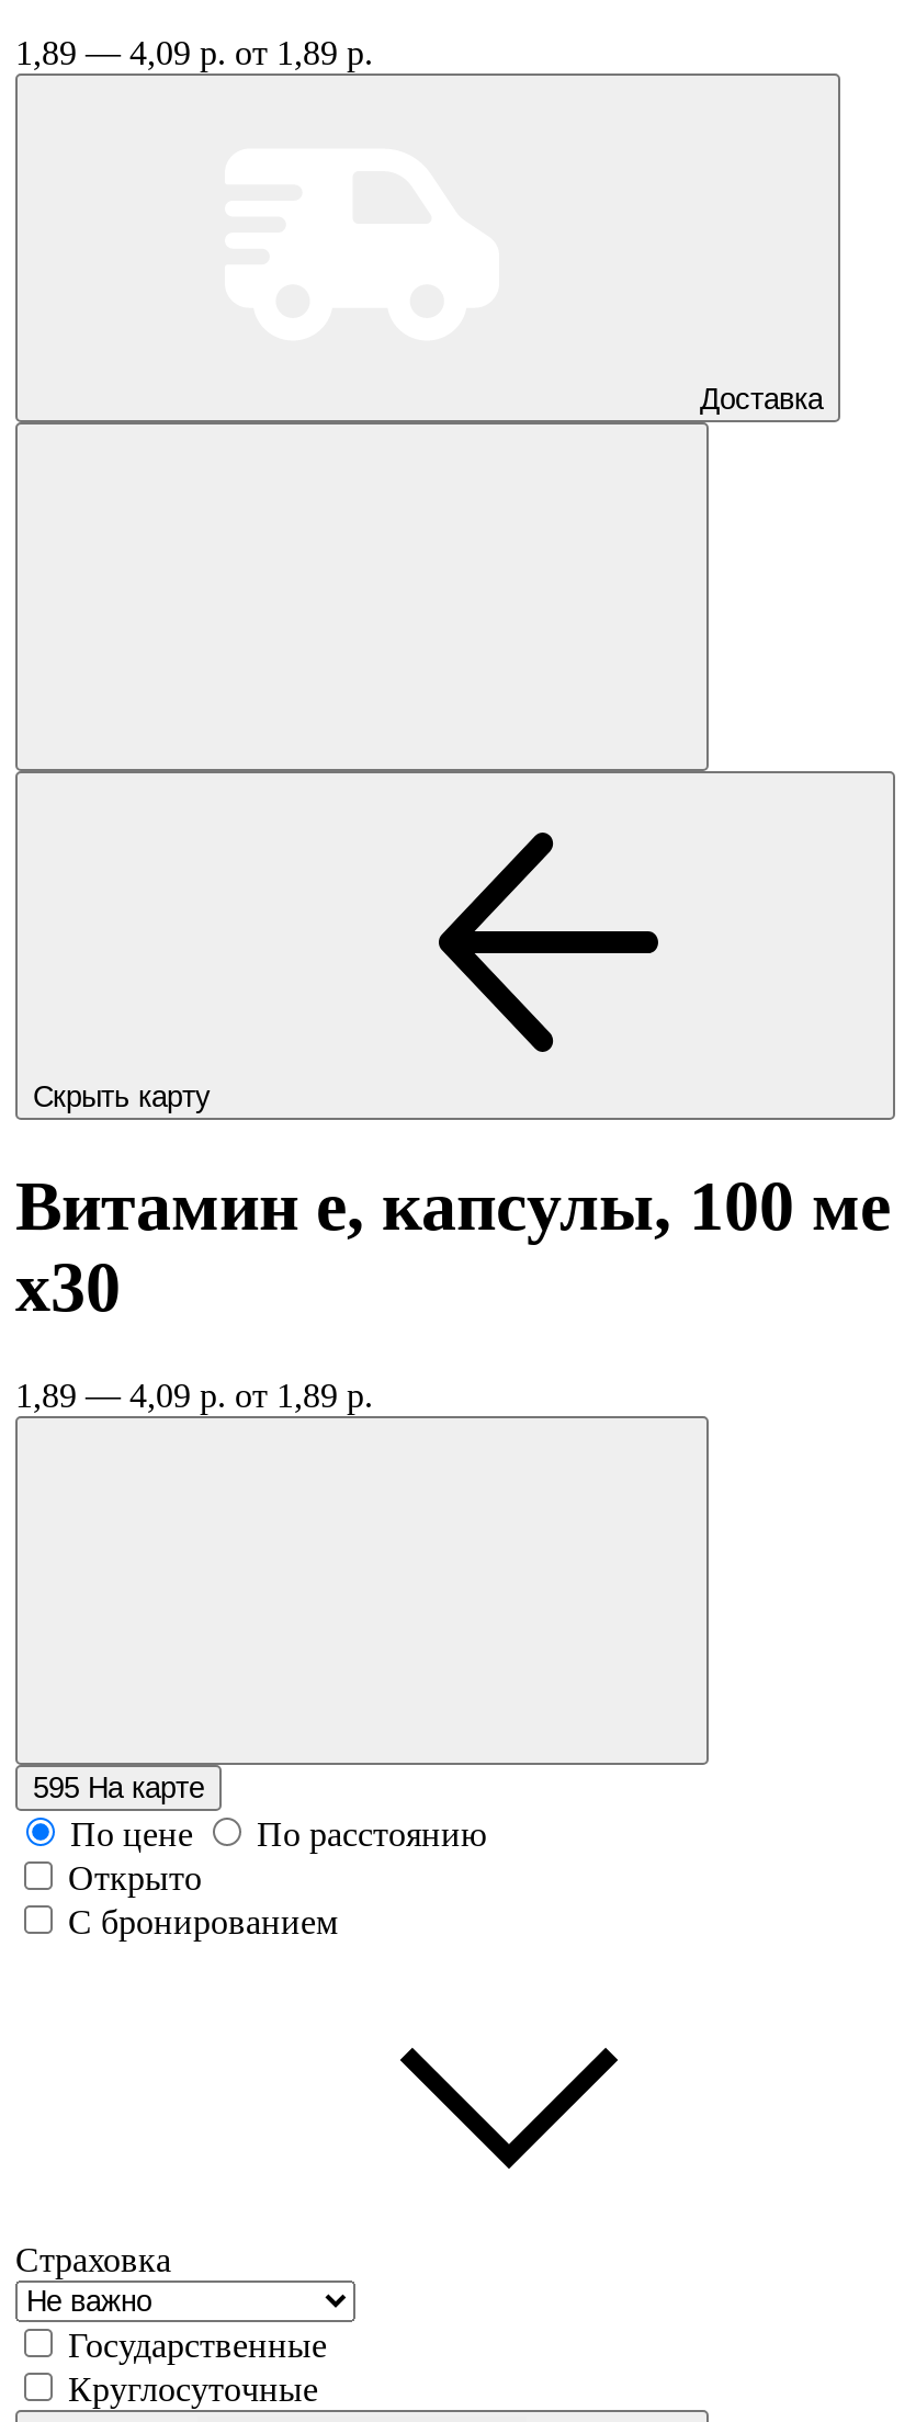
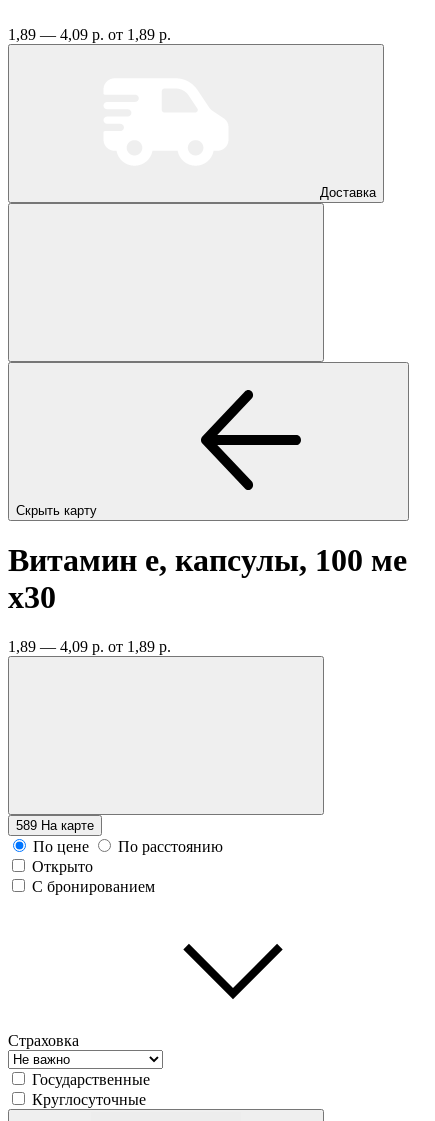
- 595 На карте
+ 589 На карте
